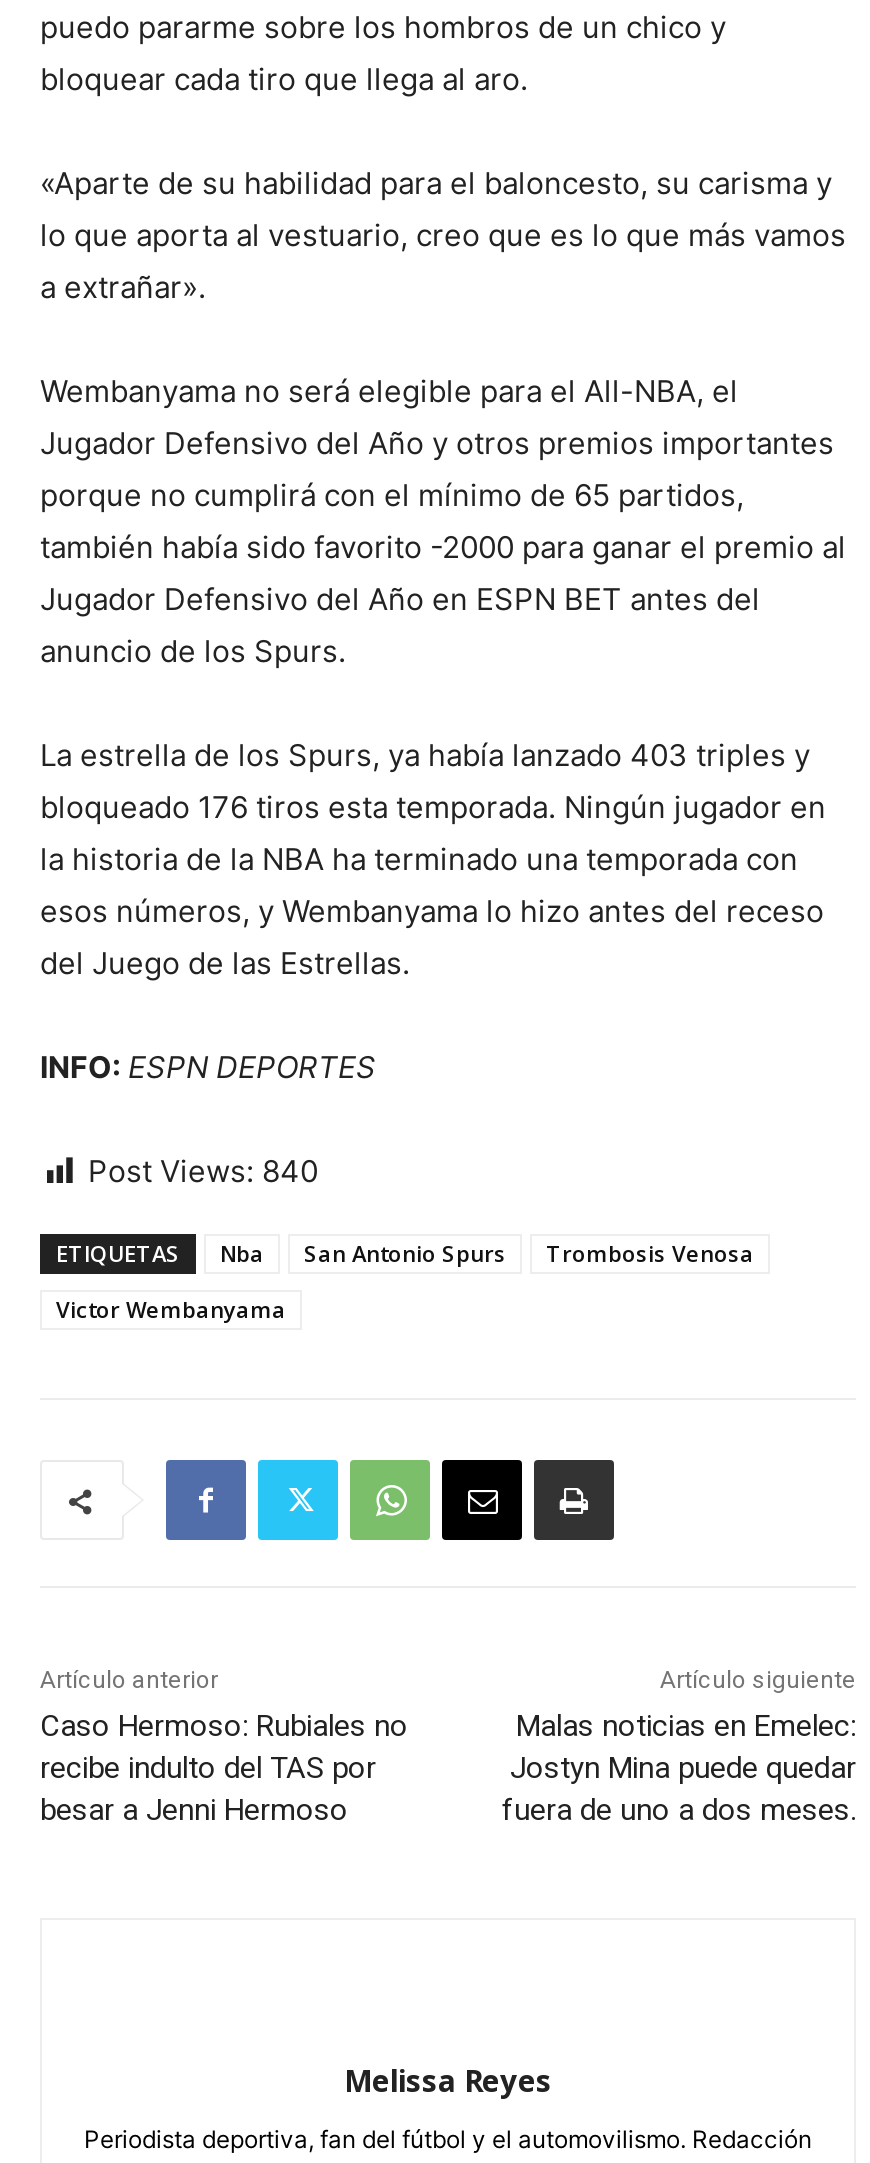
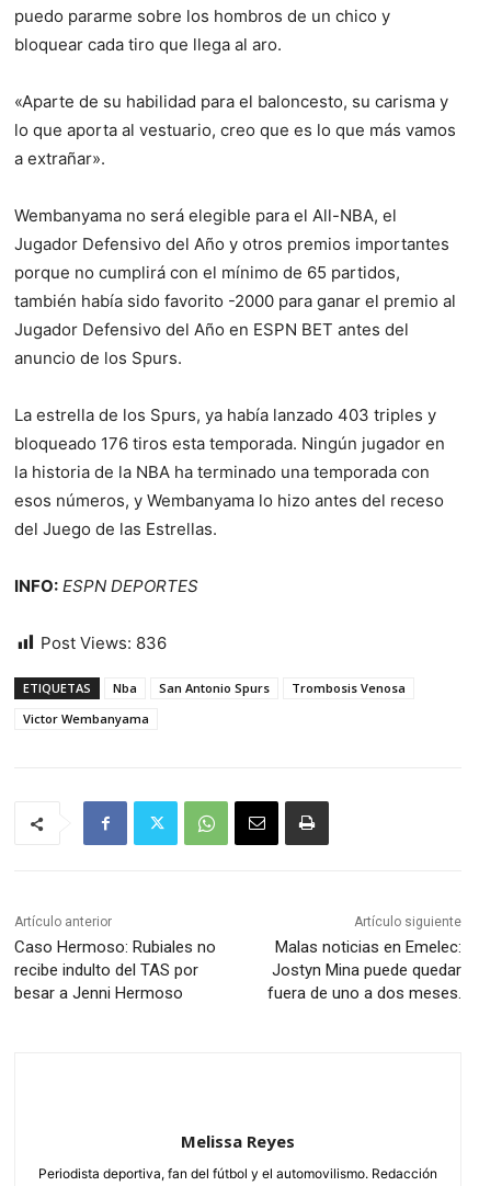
- Post Views: 840
+ Post Views: 836
